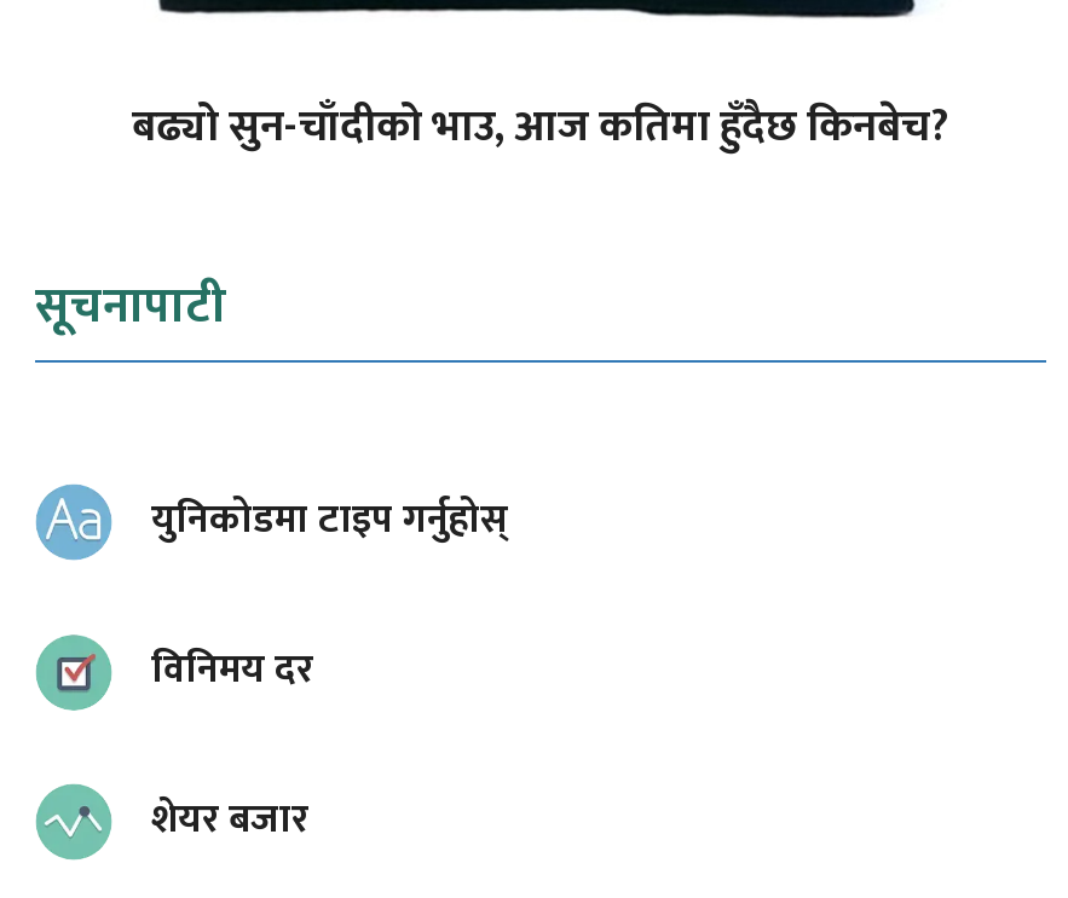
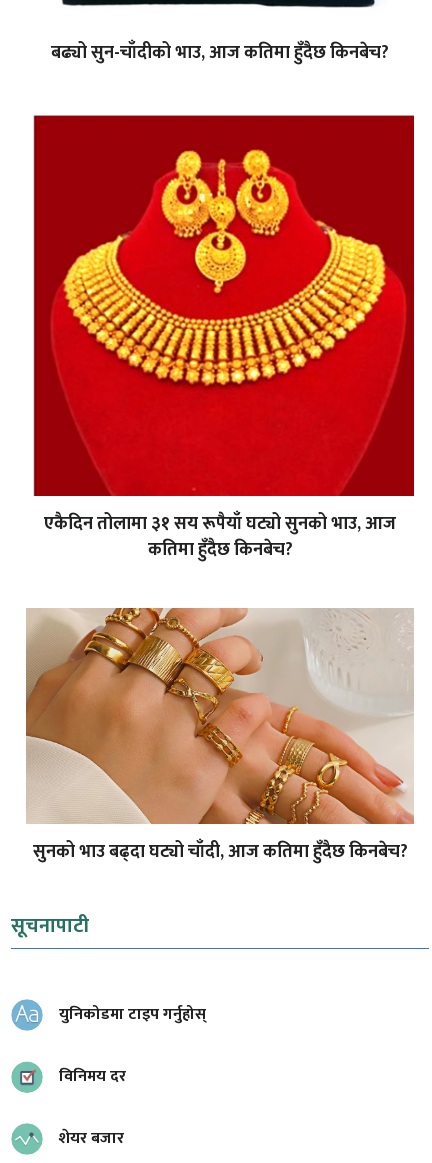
+ [image]
+ सुनको भाउ बढ्दा घट्यो चाँदी, आज कतिमा हुँदैछ किनबेच?

+ [image]
+ एकैदिन तोलामा ३१ सय रूपैयाँ घट्यो सुनको भाउ, आज
+ कतिमा हुँदैछ किनबेच?
